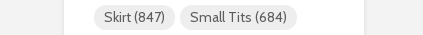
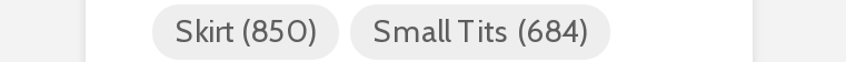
- Skirt (847) Small Tits (684)
+ Skirt (850) Small Tits (684)
